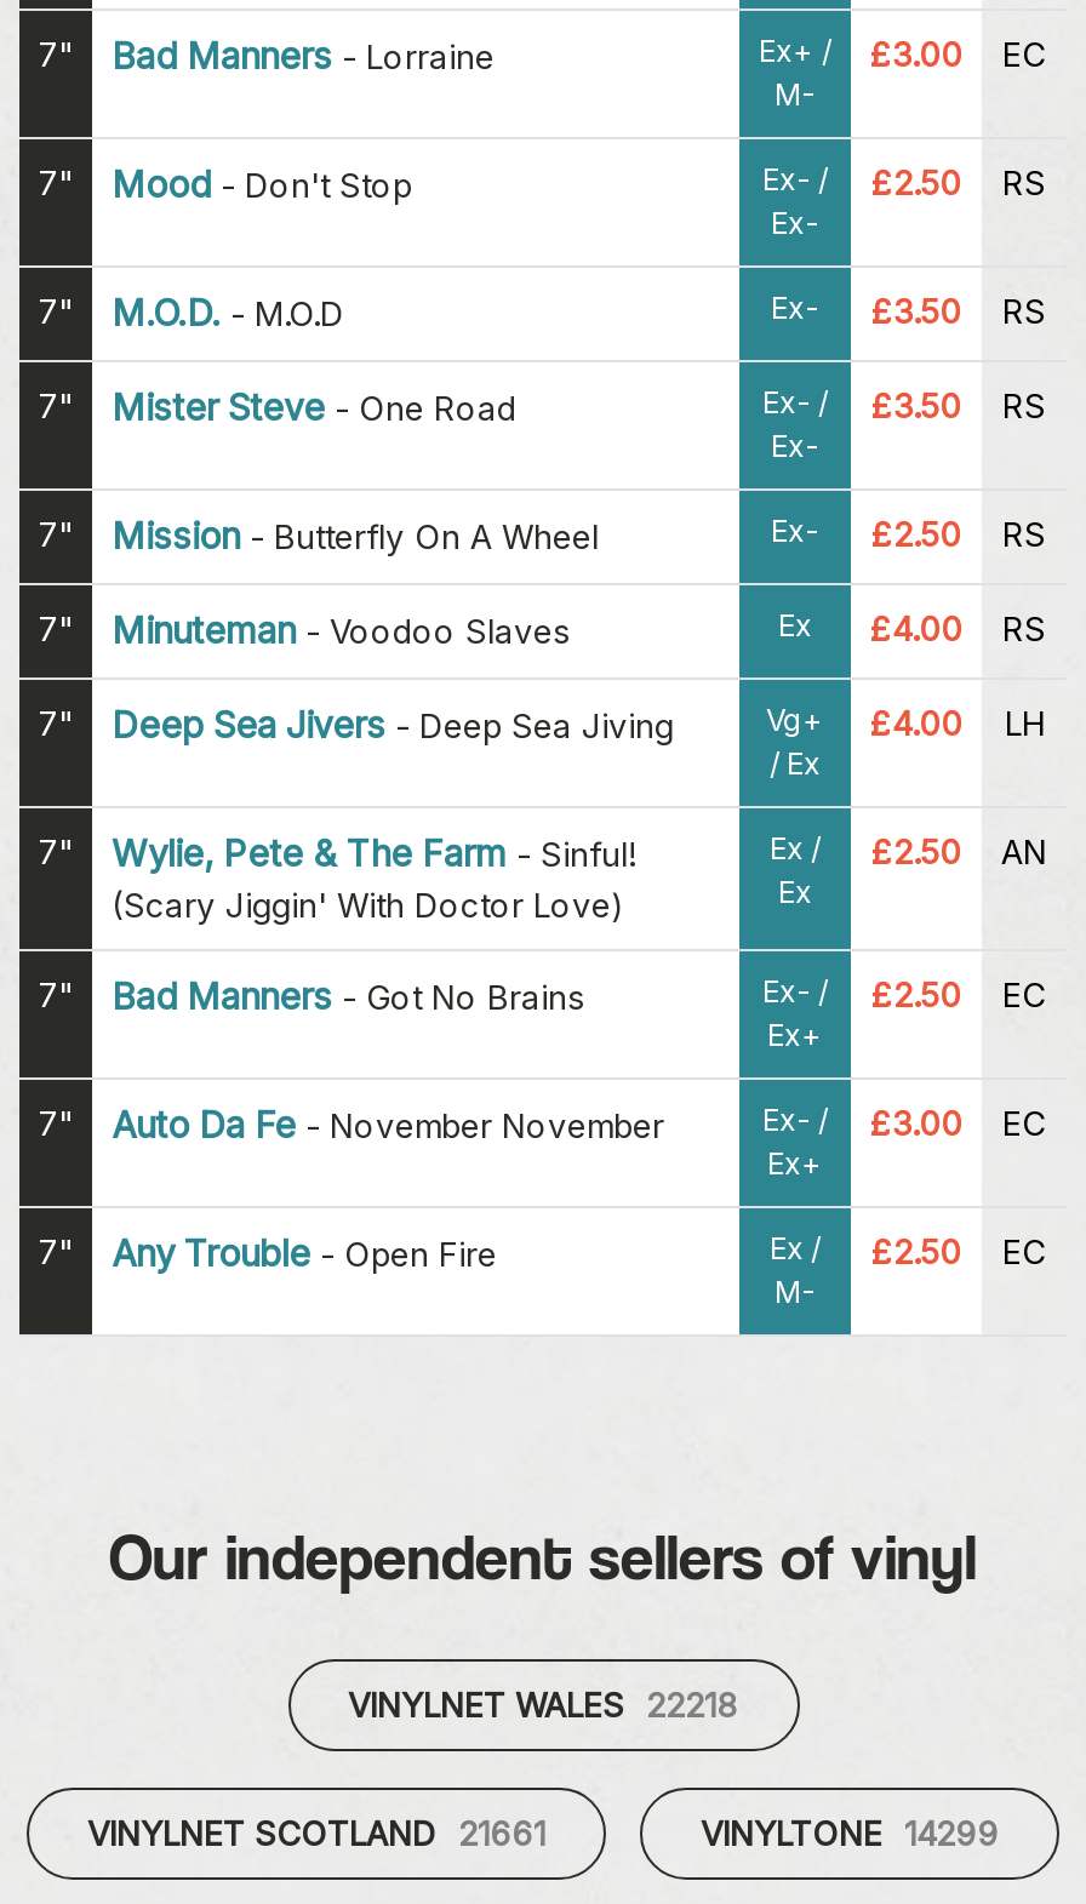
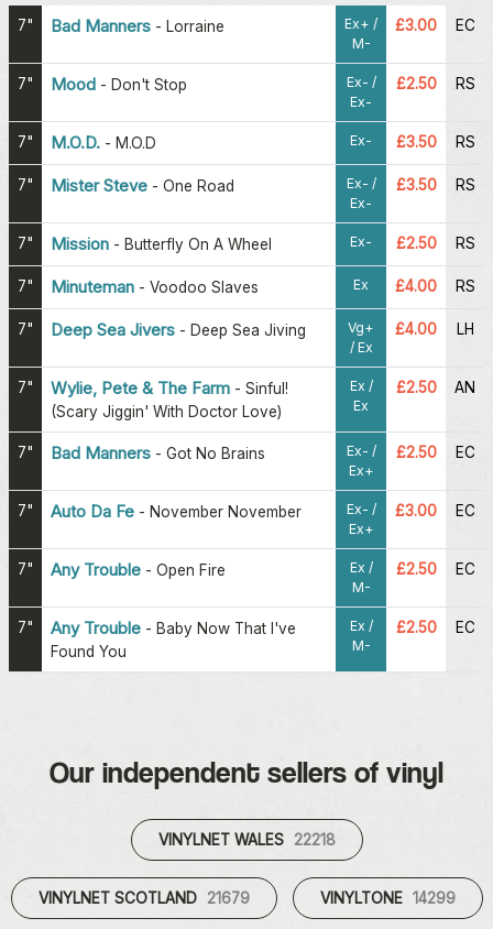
+ 7"
+ Any Trouble - Baby Now That I've
+ Found You

+ Ex /
+ M-

+ £2.50
+ EC

- VINYLNET SCOTLAND 21661
+ VINYLNET SCOTLAND 21679
